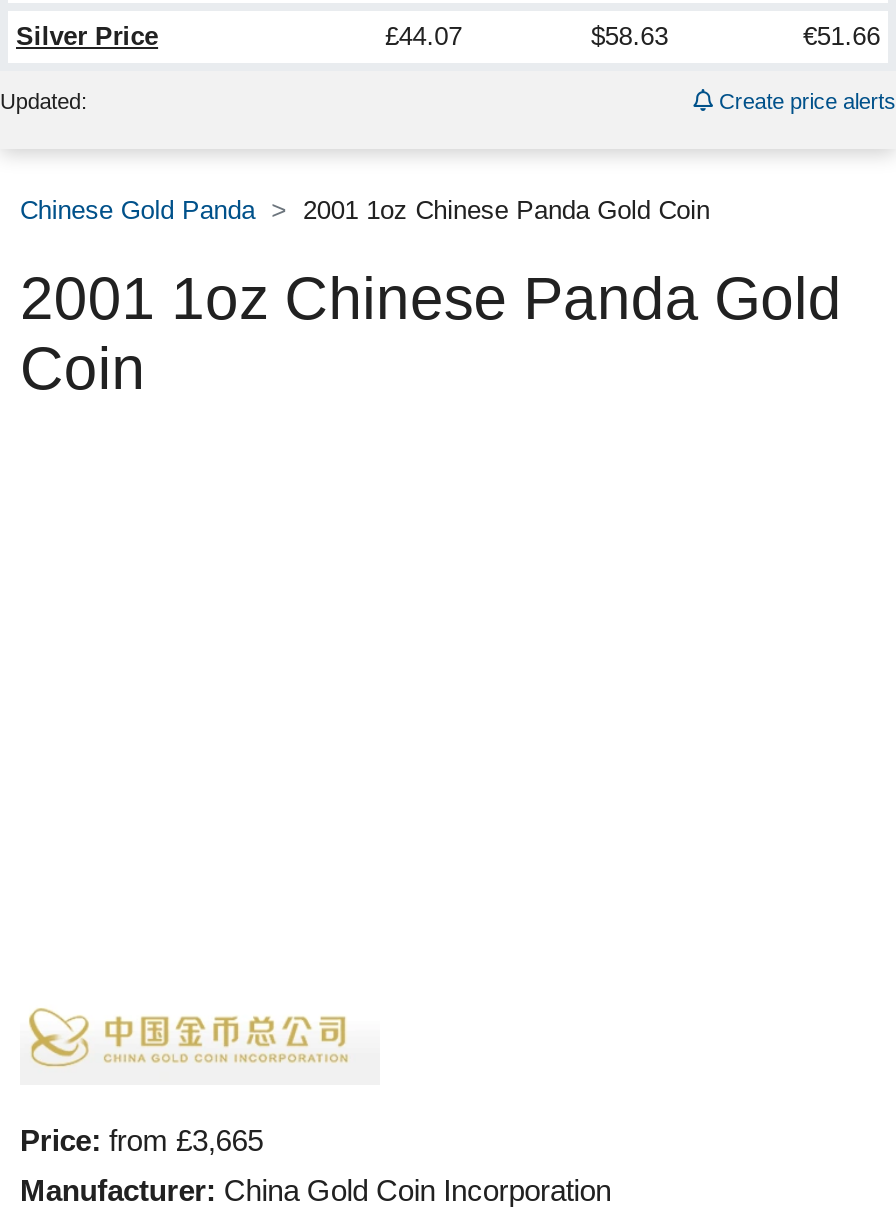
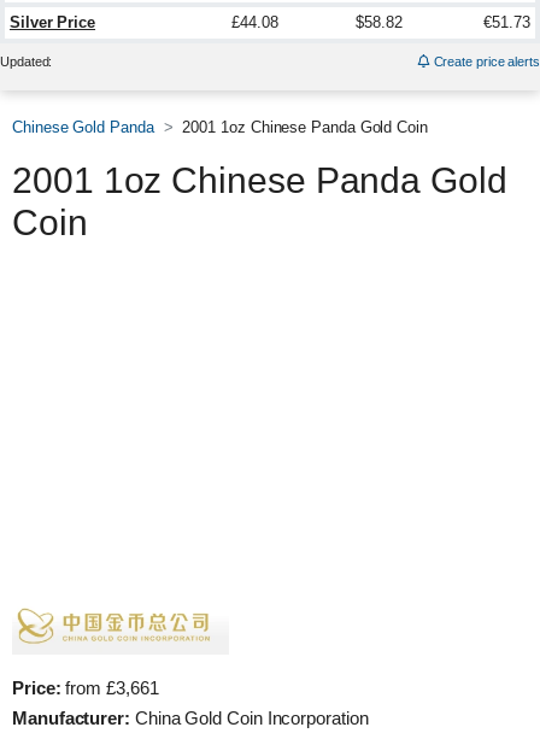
- £44.07
+ £44.08

- $58.63
+ $58.82

- €51.66
+ €51.73

- Price: from £3,665
+ Price: from £3,661
